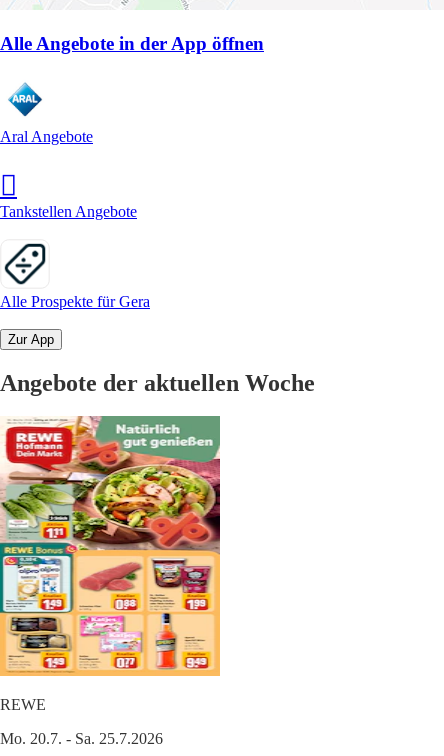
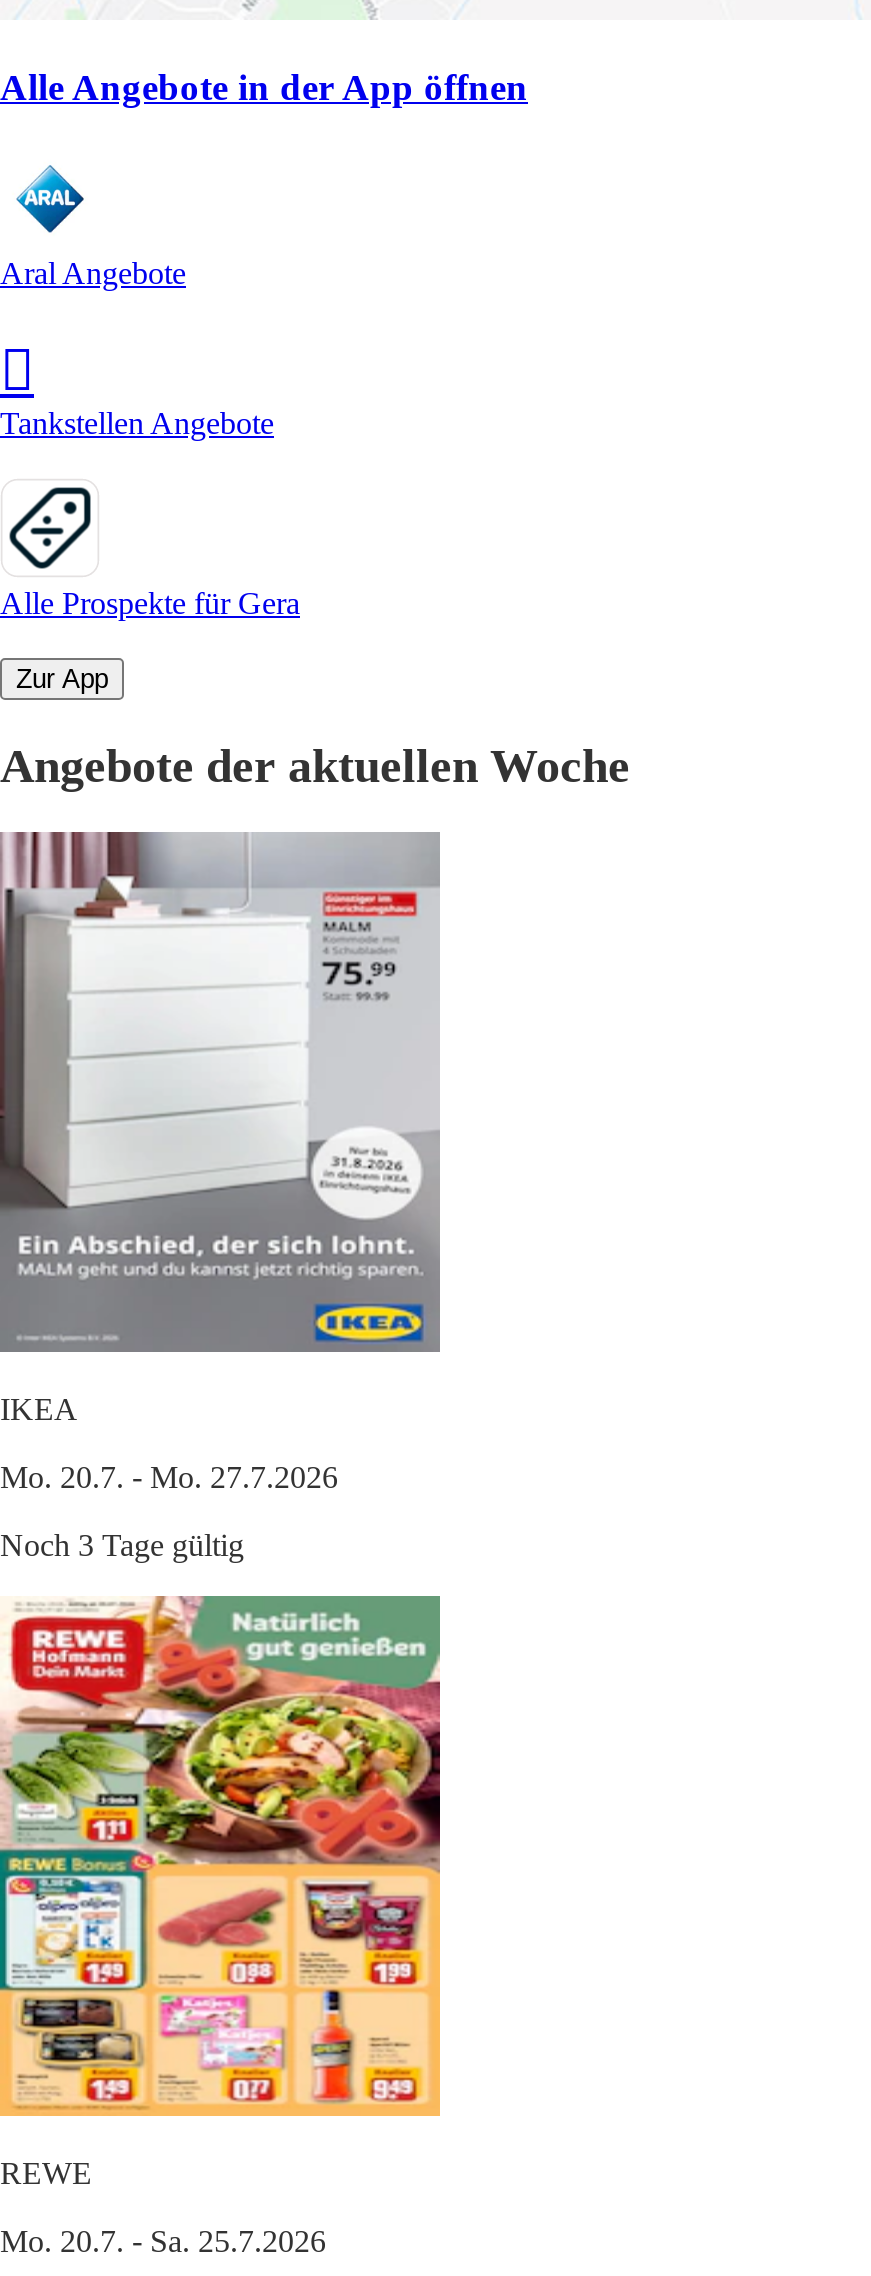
+ [image]
+ IKEA
+ Mo. 20.7. - Mo. 27.7.2026
+ Noch 3 Tage gültig
